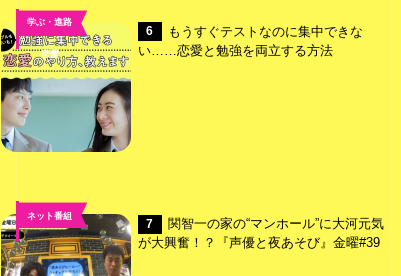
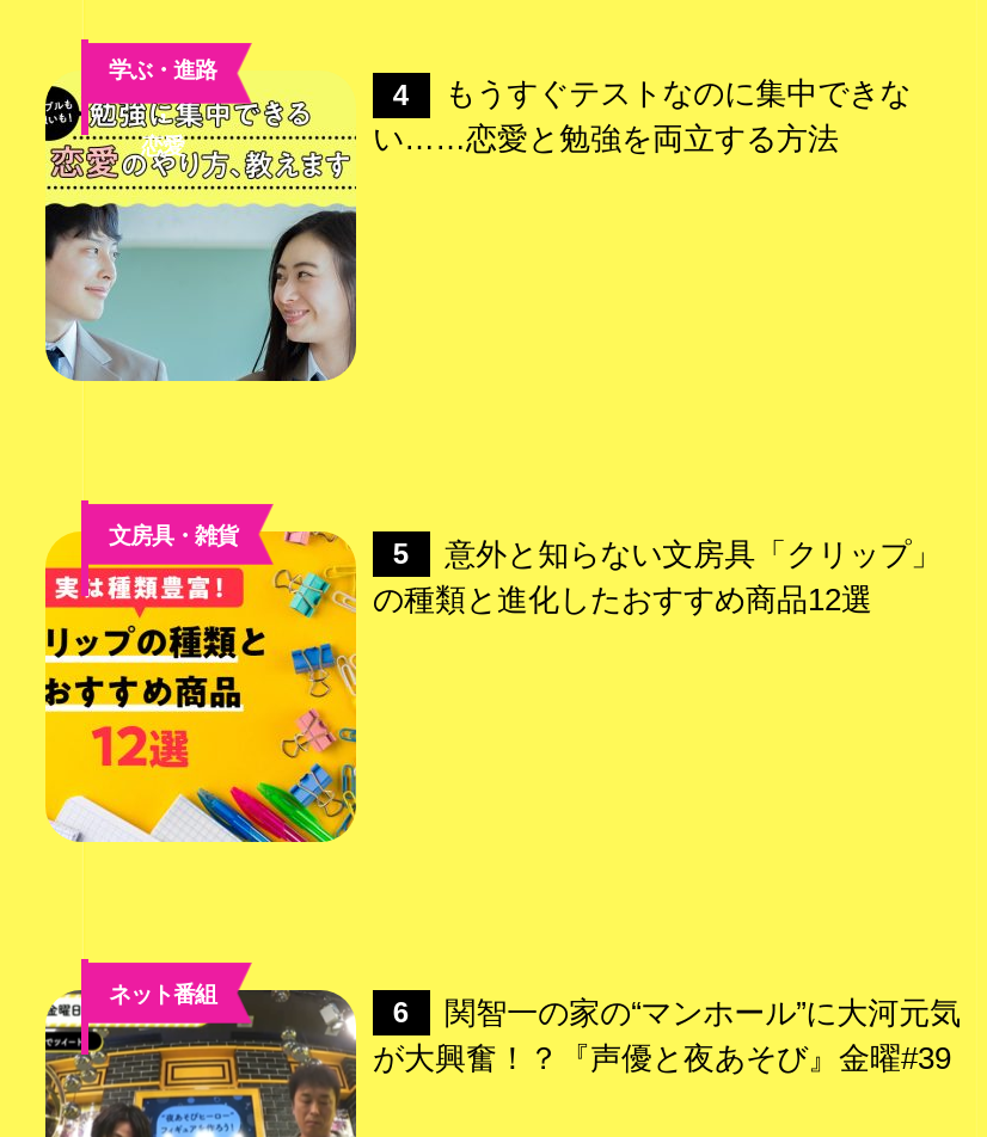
- 6 もうすぐテストなのに集中できな
+ 4 もうすぐテストなのに集中できな

+ [image]
+ 文房具・雑貨
+ 5
+ 意外と知らない文房具「クリップ」
+ の種類と進化したおすすめ商品12選

- 7 関智一の家の“マンホール”に大河元気
+ 6 関智一の家の“マンホール”に大河元気
